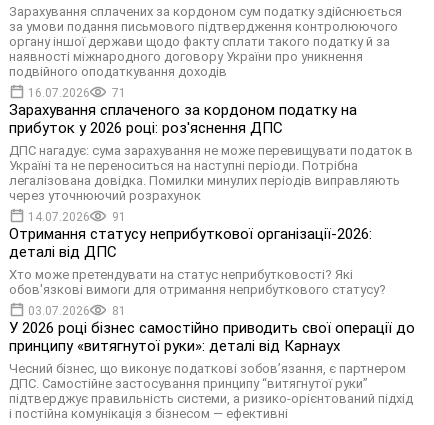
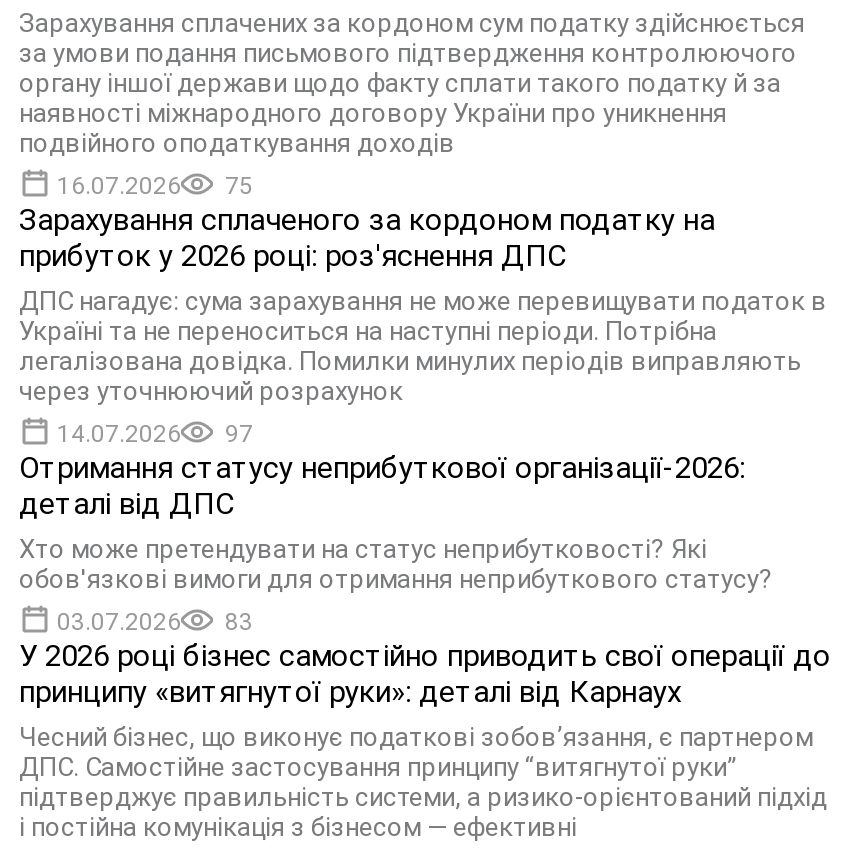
- 16.07.2026 71
+ 16.07.2026 75

- 14.07.2026 91
+ 14.07.2026 97

- 03.07.2026 81
+ 03.07.2026 83
